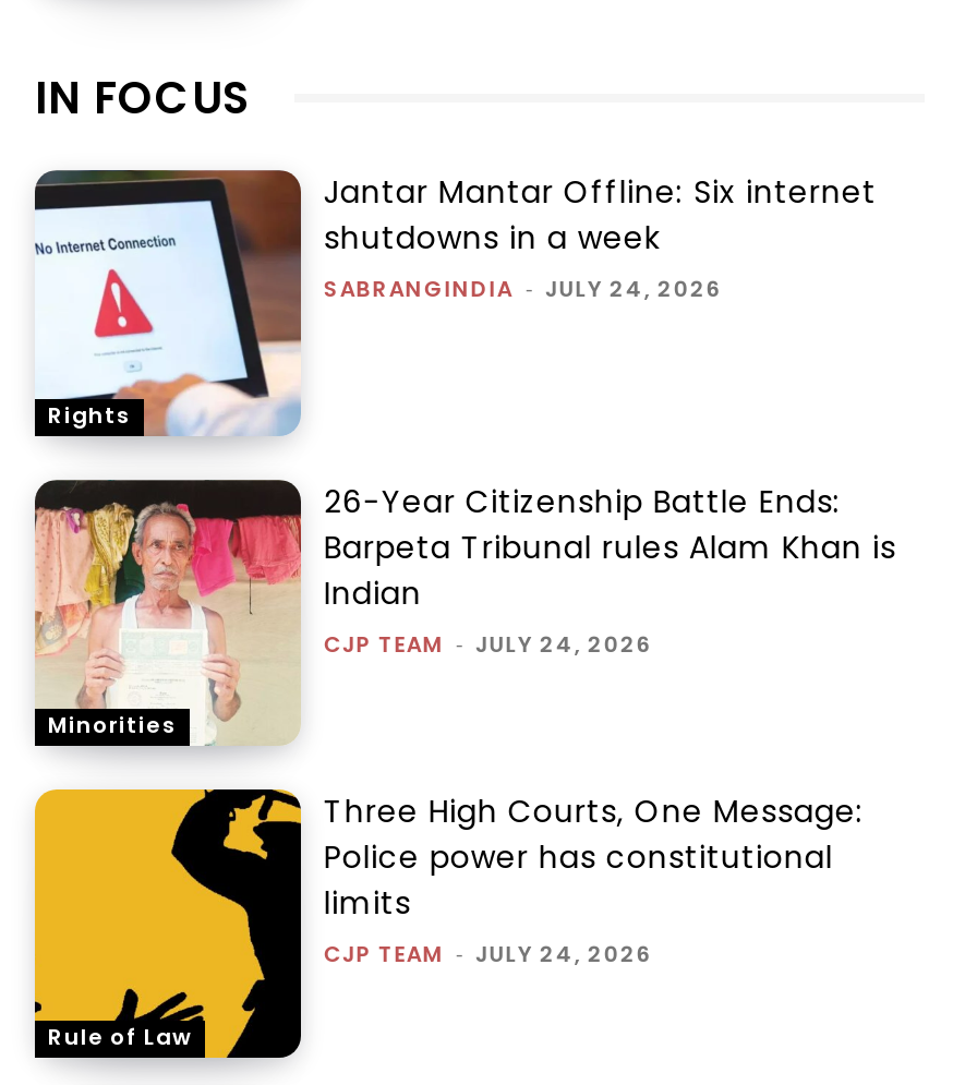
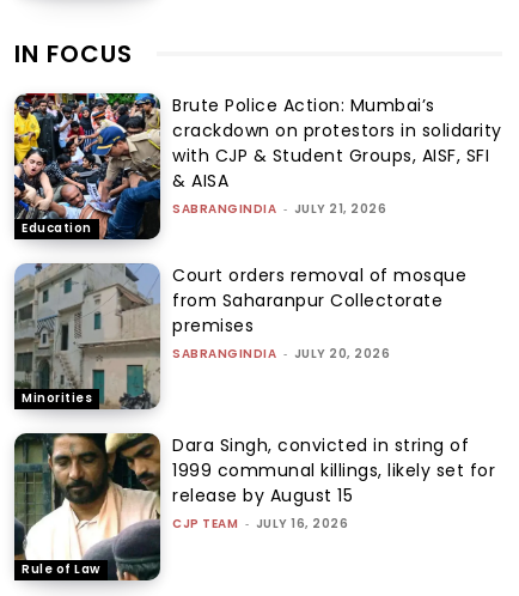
- [image]
- Rights
+ [image]
+ Education

- Jantar Mantar Offline: Six internet
- shutdowns in a week
- SABRANGINDIA - JULY 24, 2026
+ Brute Police Action: Mumbai’s
+ crackdown on protestors in solidarity
+ with CJP & Student Groups, AISF, SFI
+ & AISA
+ SABRANGINDIA - JULY 21, 2026

- [image]
- 26-Year Citizenship Battle Ends:
- Barpeta Tribunal rules Alam Khan is
- Indian
- CJP TEAM - JULY 24, 2026
+ [image]
+ Court orders removal of mosque
+ from Saharanpur Collectorate
+ premises
+ SABRANGINDIA - JULY 20, 2026

- [image]
- Three High Courts, One Message:
- Police power has constitutional
- limits
- CJP TEAM - JULY 24, 2026
+ [image]
+ Dara Singh, convicted in string of
+ 1999 communal killings, likely set for
+ release by August 15
+ CJP TEAM - JULY 16, 2026
